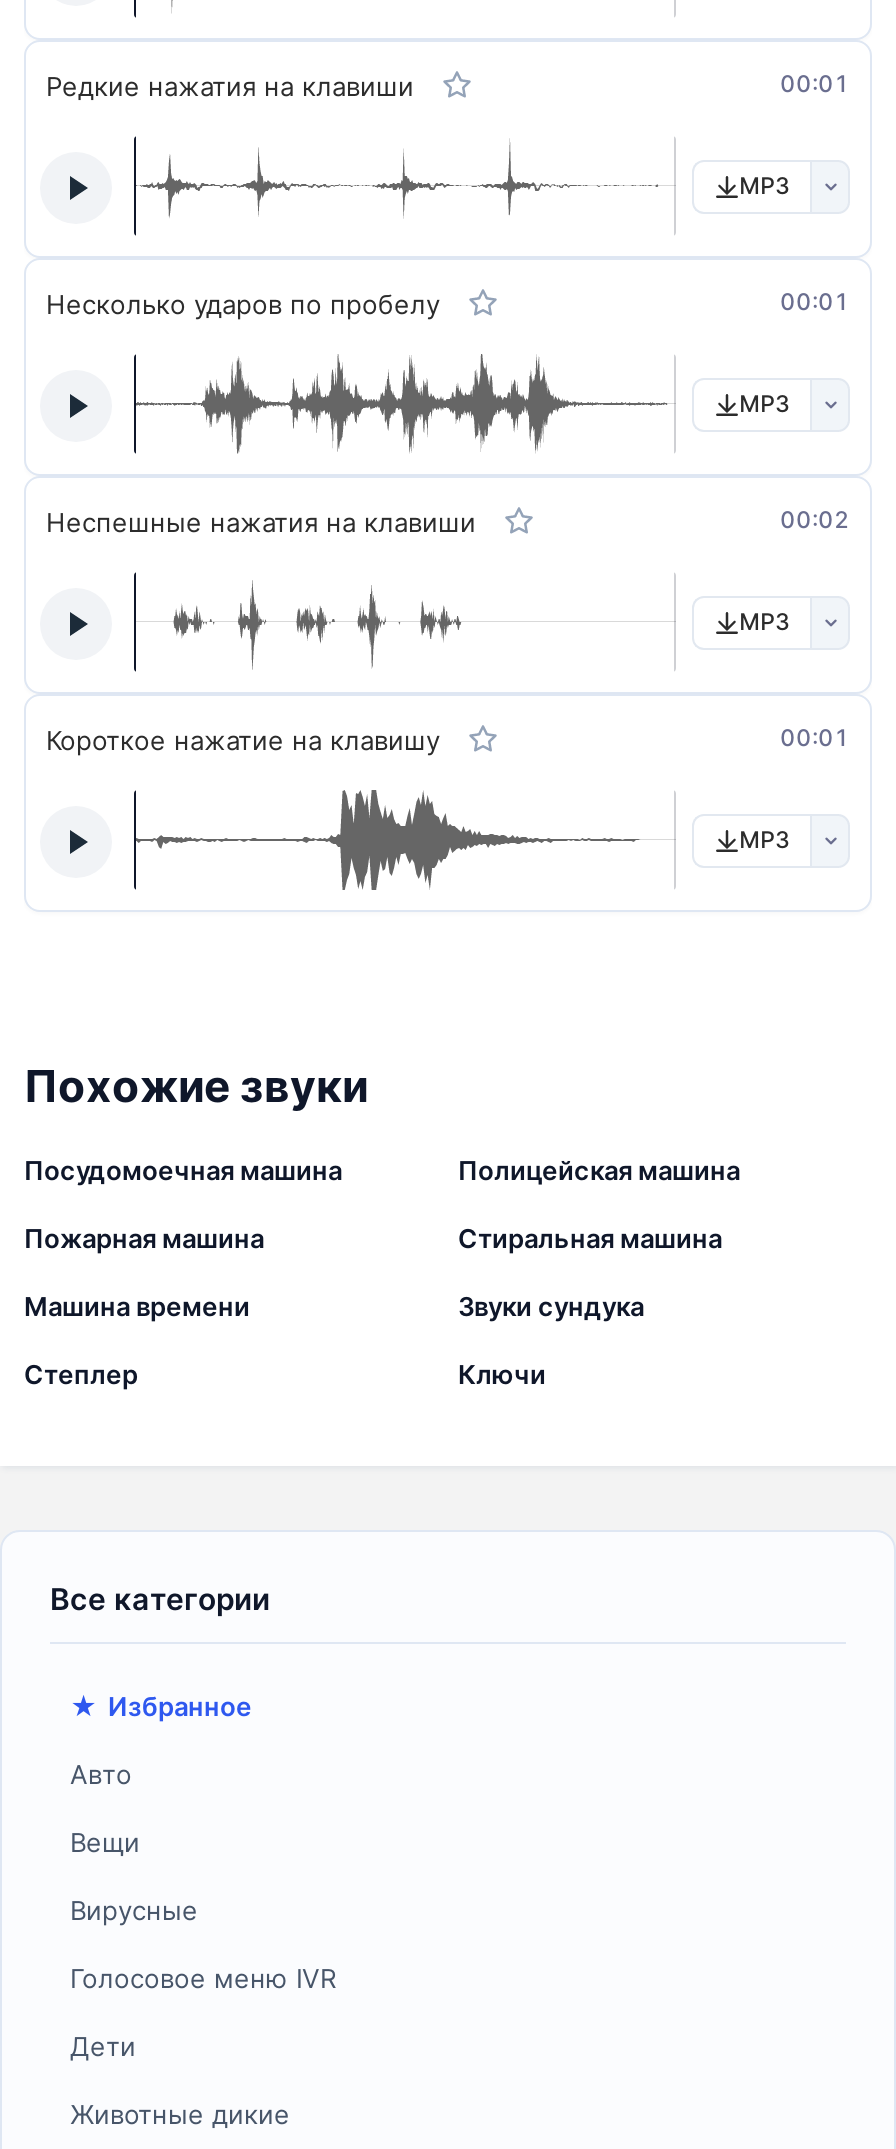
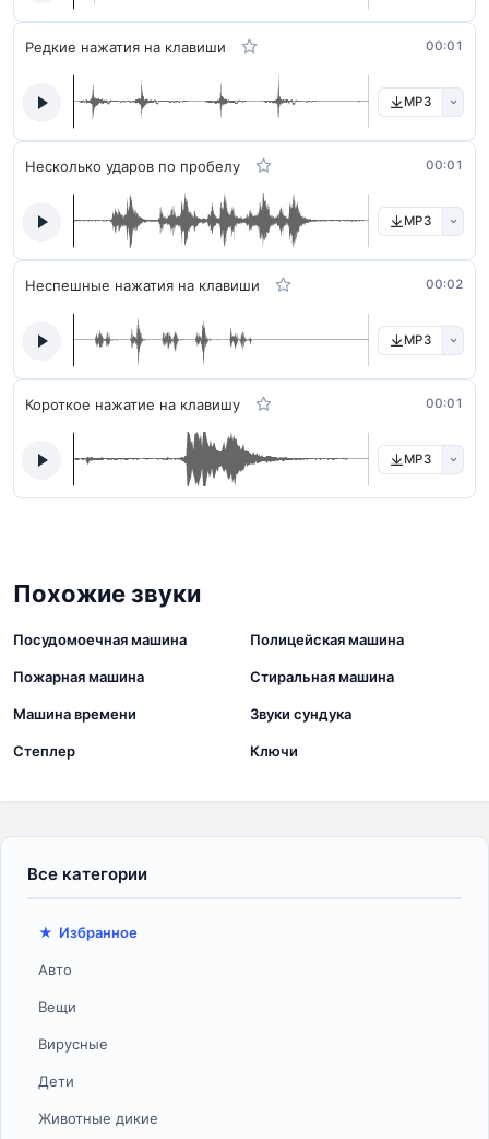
- Голосовое меню IVR
